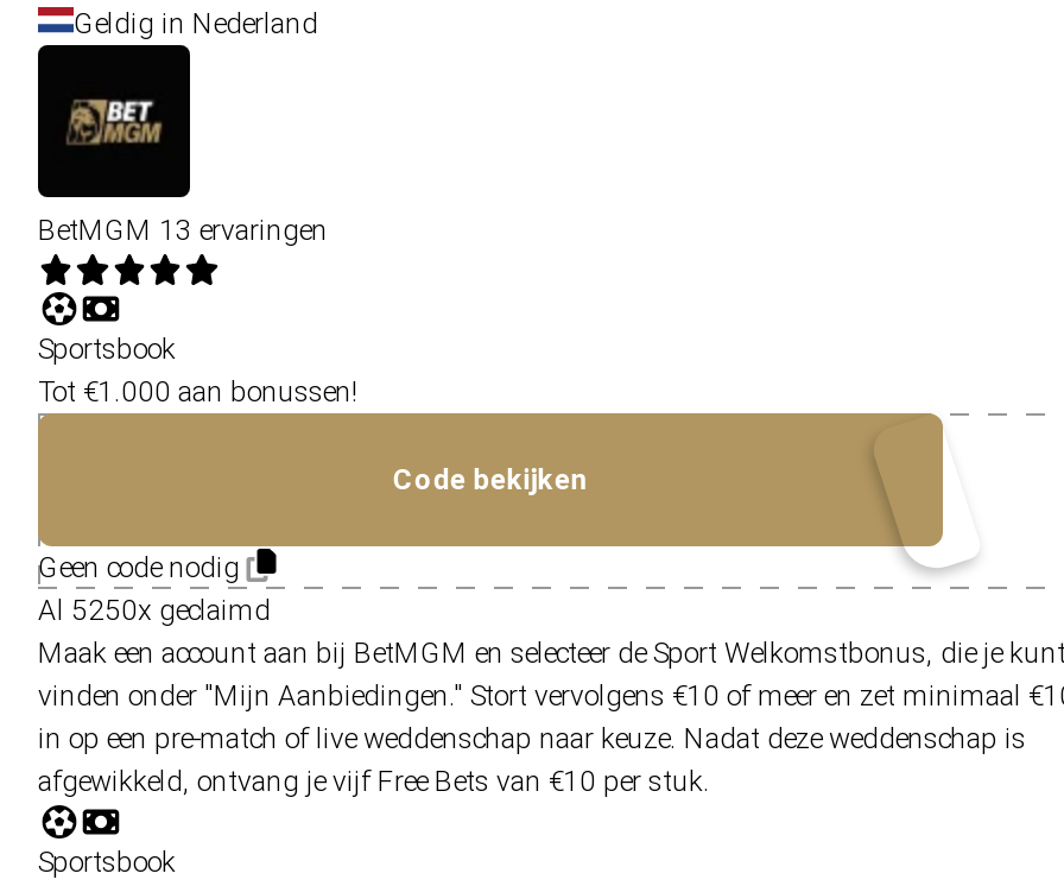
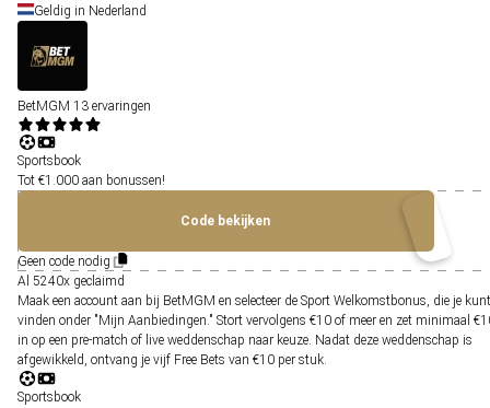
- Al 5250x geclaimd
+ Al 5240x geclaimd
